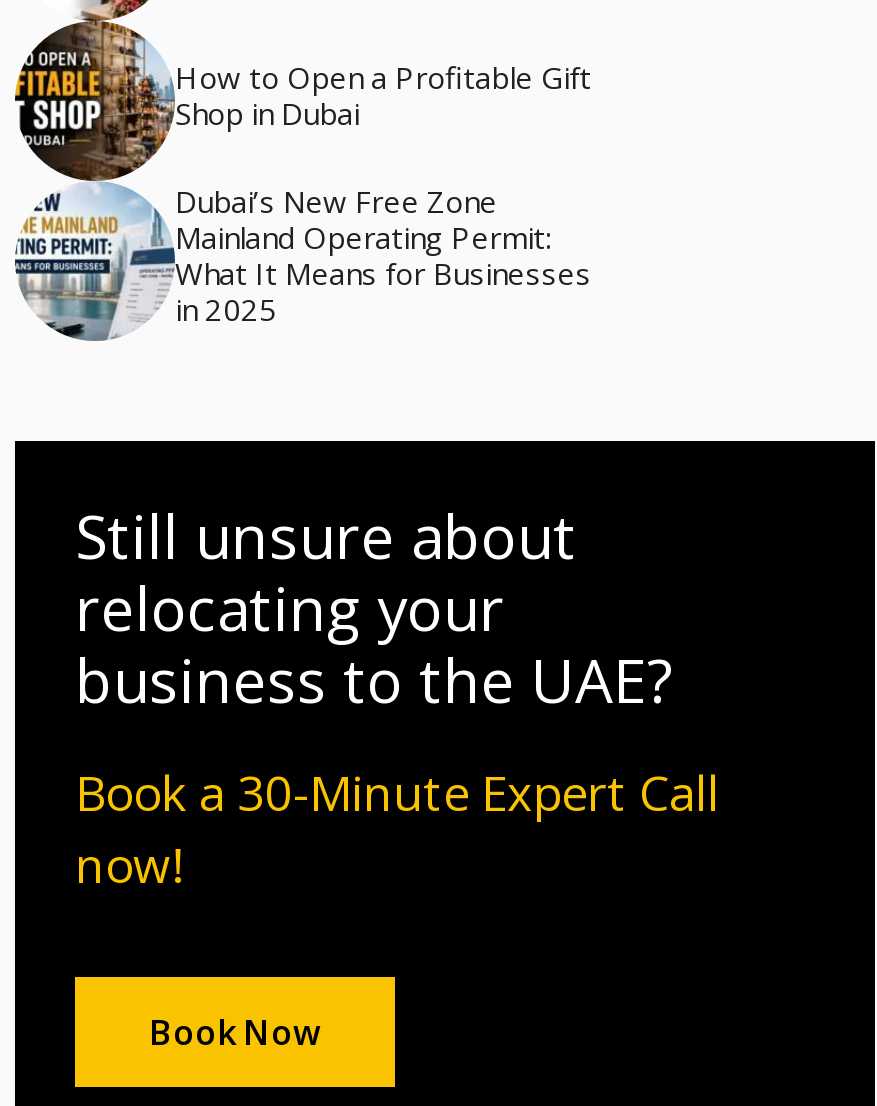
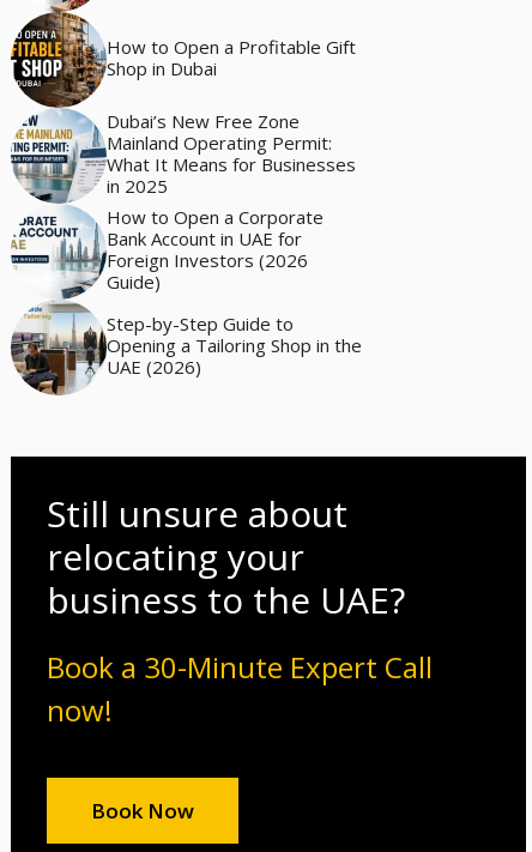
+ [image]
+ How to Open a Corporate
+ Bank Account in UAE for
+ Foreign Investors (2026
+ Guide)
+ Step-by-Step Guide to
+ Opening a Tailoring Shop in the
+ UAE (2026)
